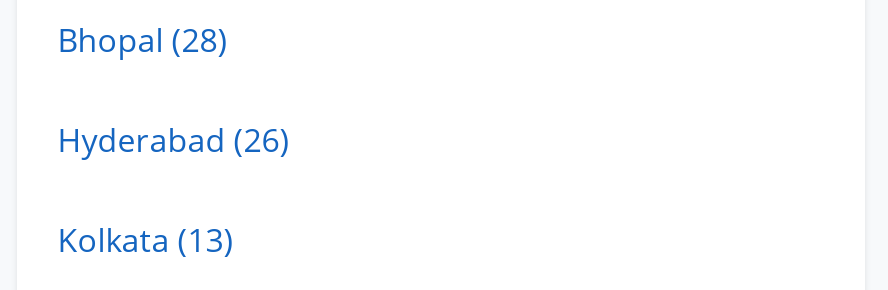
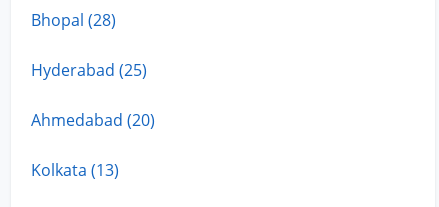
- Hyderabad (26)
+ Hyderabad (25)
+ Ahmedabad (20)
